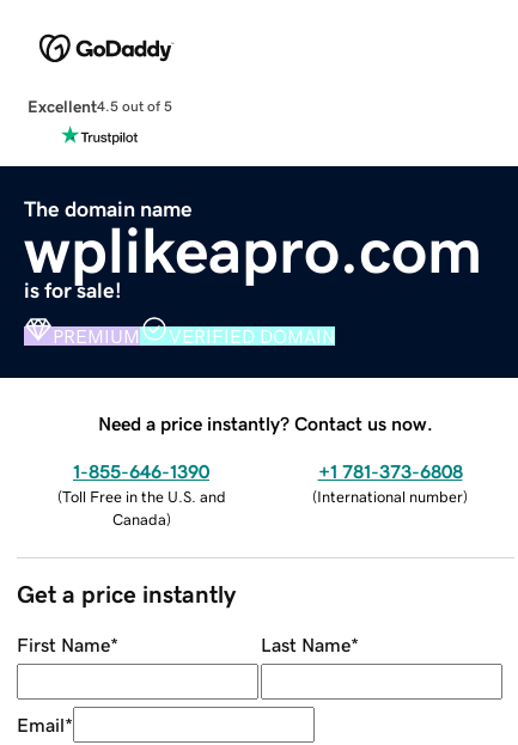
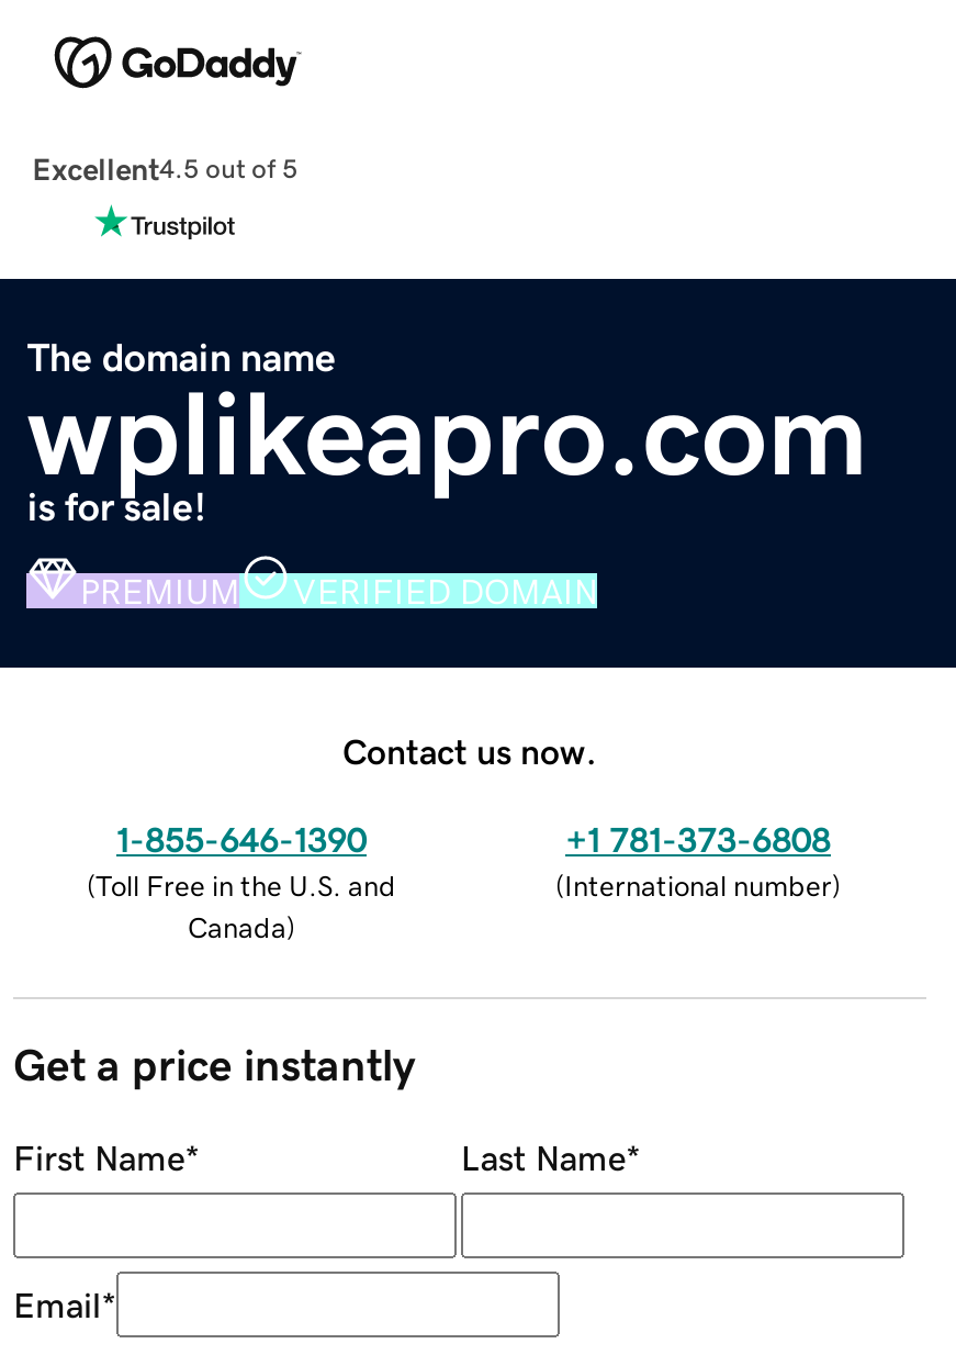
- Need a price instantly? Contact us now.
+ Contact us now.
